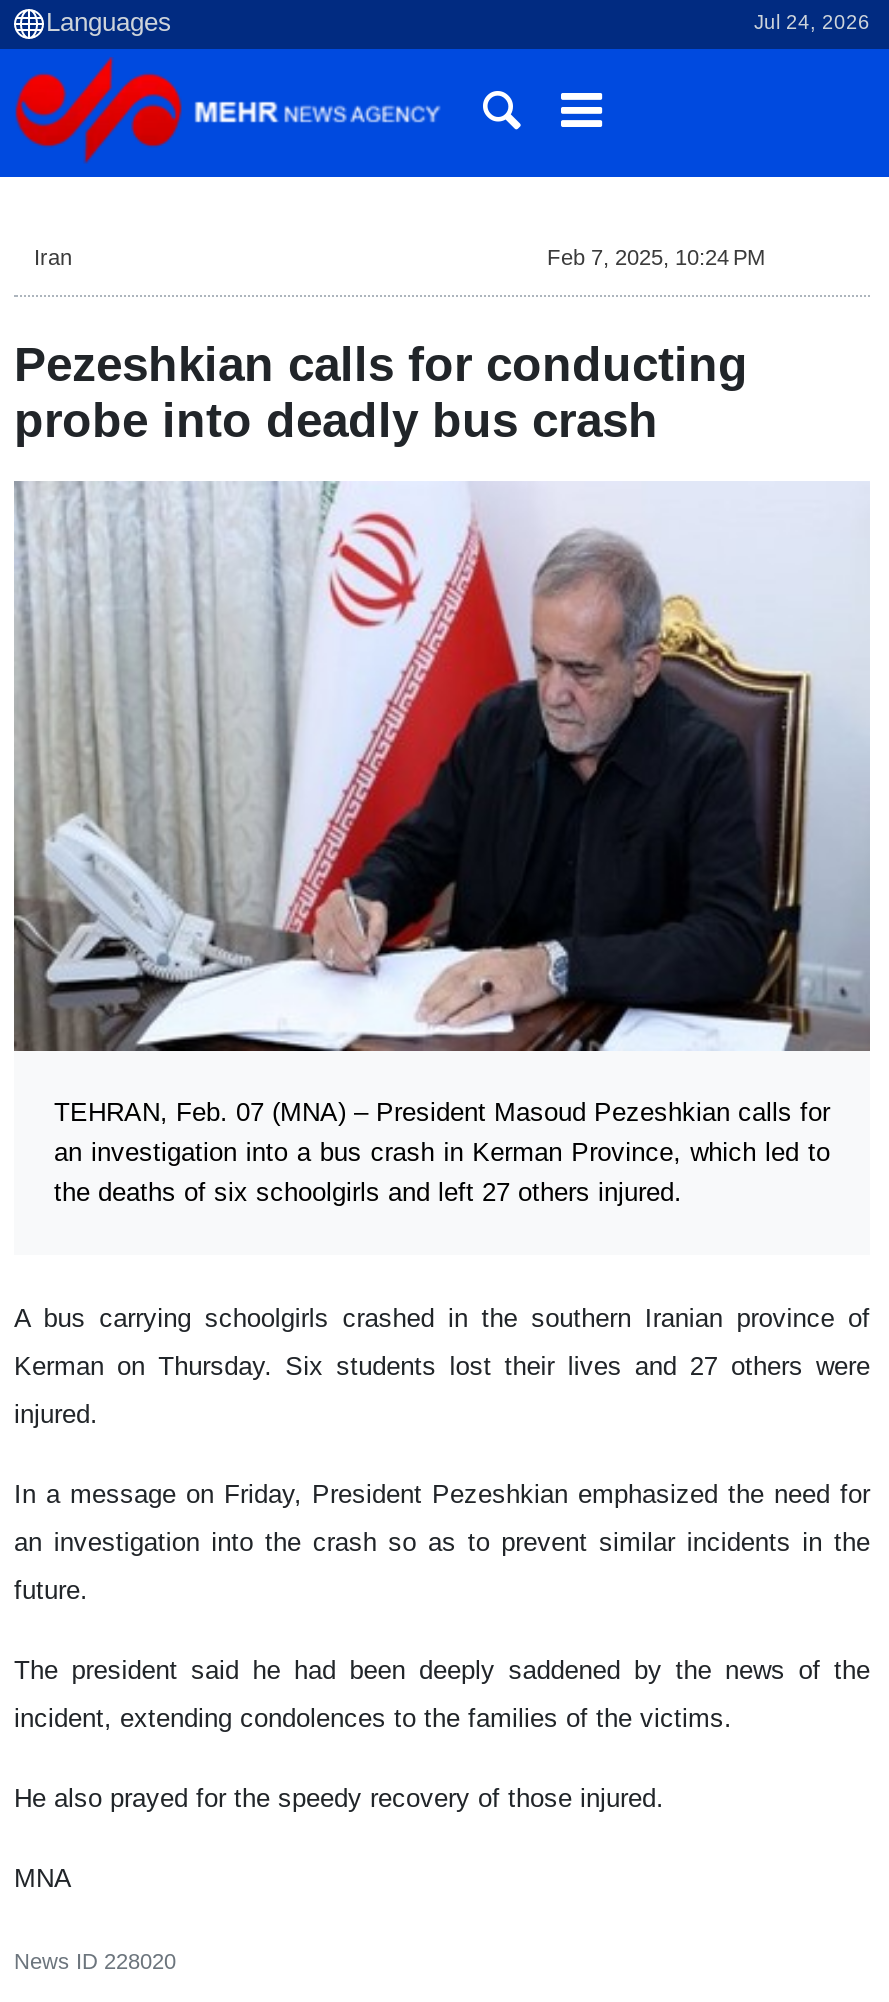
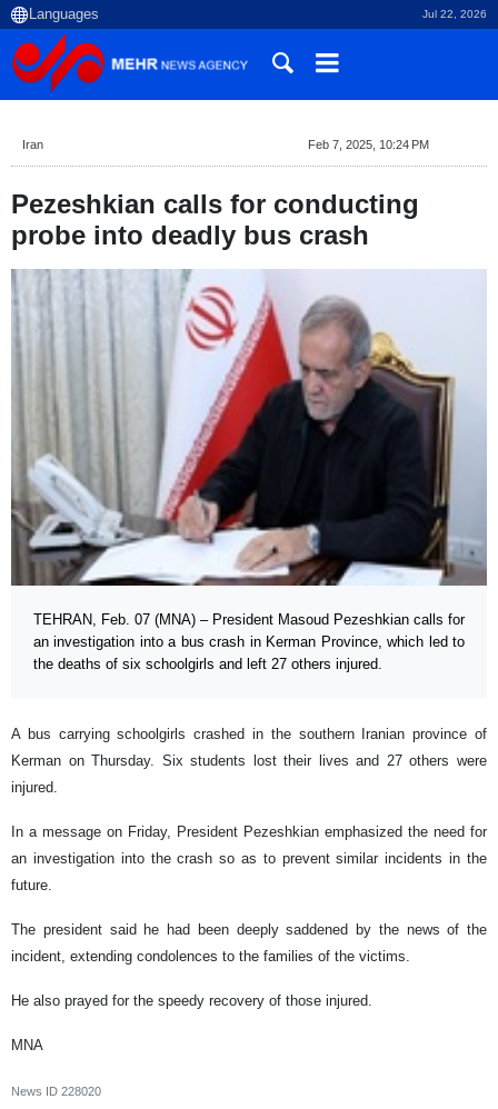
- Jul 24, 2026
+ Jul 22, 2026
